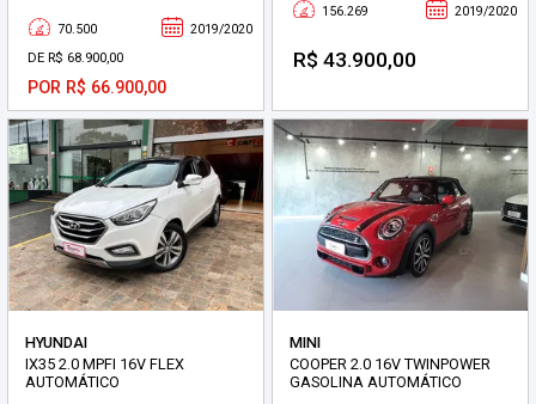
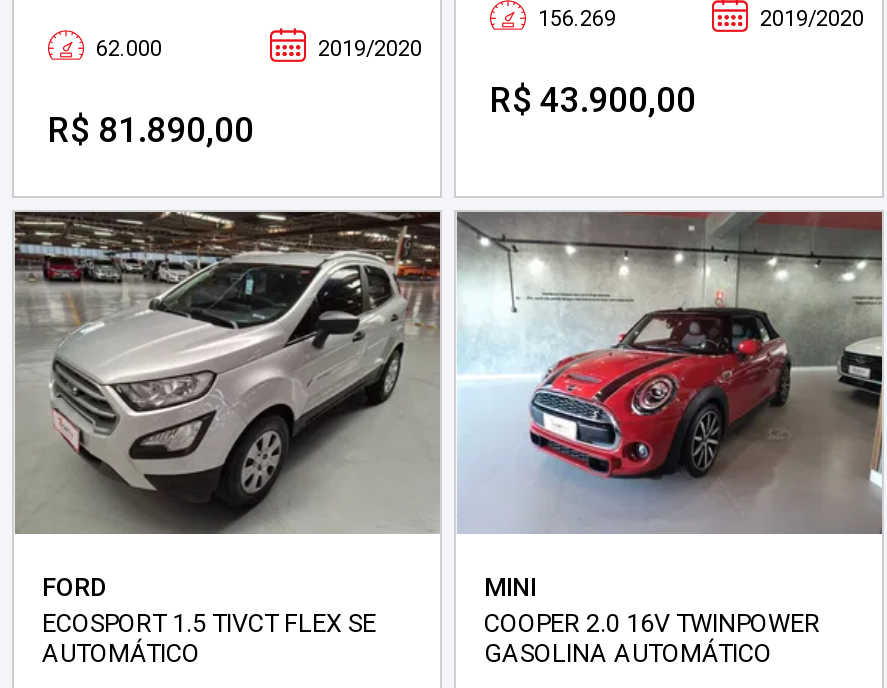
- 70.500
+ 62.000

- DE R$ 68.900,00
- POR R$ 66.900,00
+ R$ 81.890,00

- [image]
- HYUNDAI
- IX35 2.0 MPFI 16V FLEX
+ [image]
+ FORD
+ ECOSPORT 1.5 TIVCT FLEX SE
